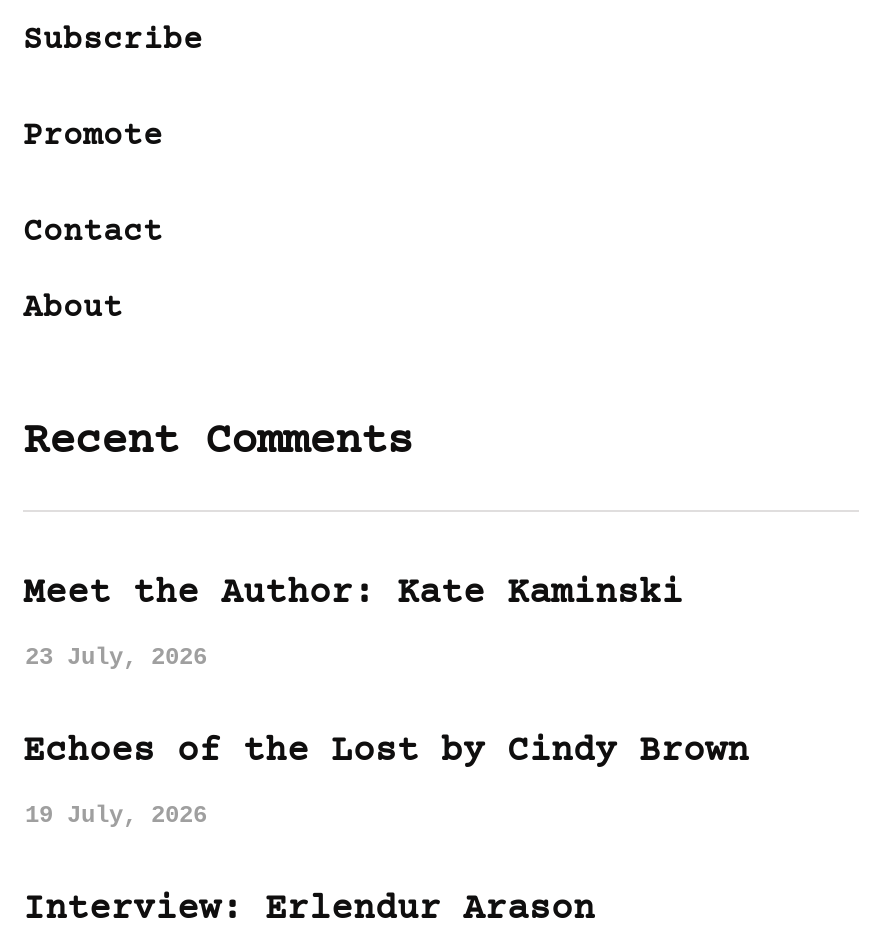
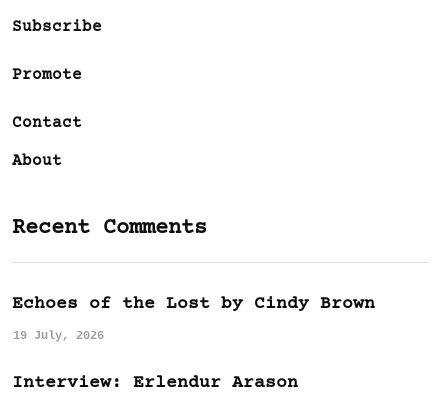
- Meet the Author: Kate Kaminski
- 23 July, 2026
